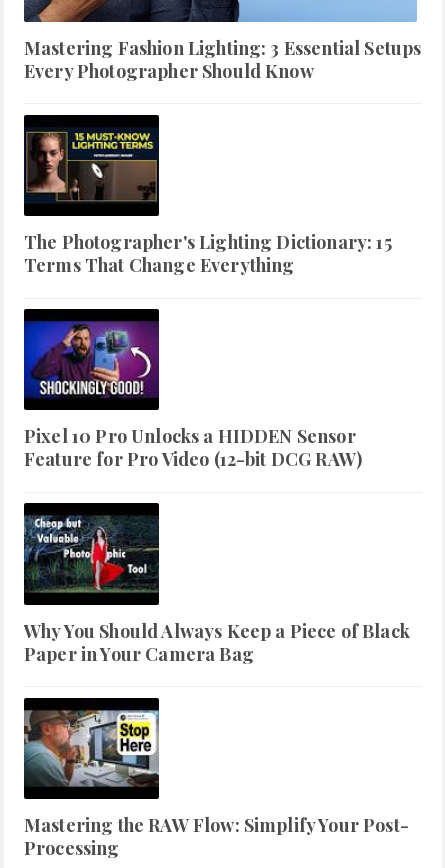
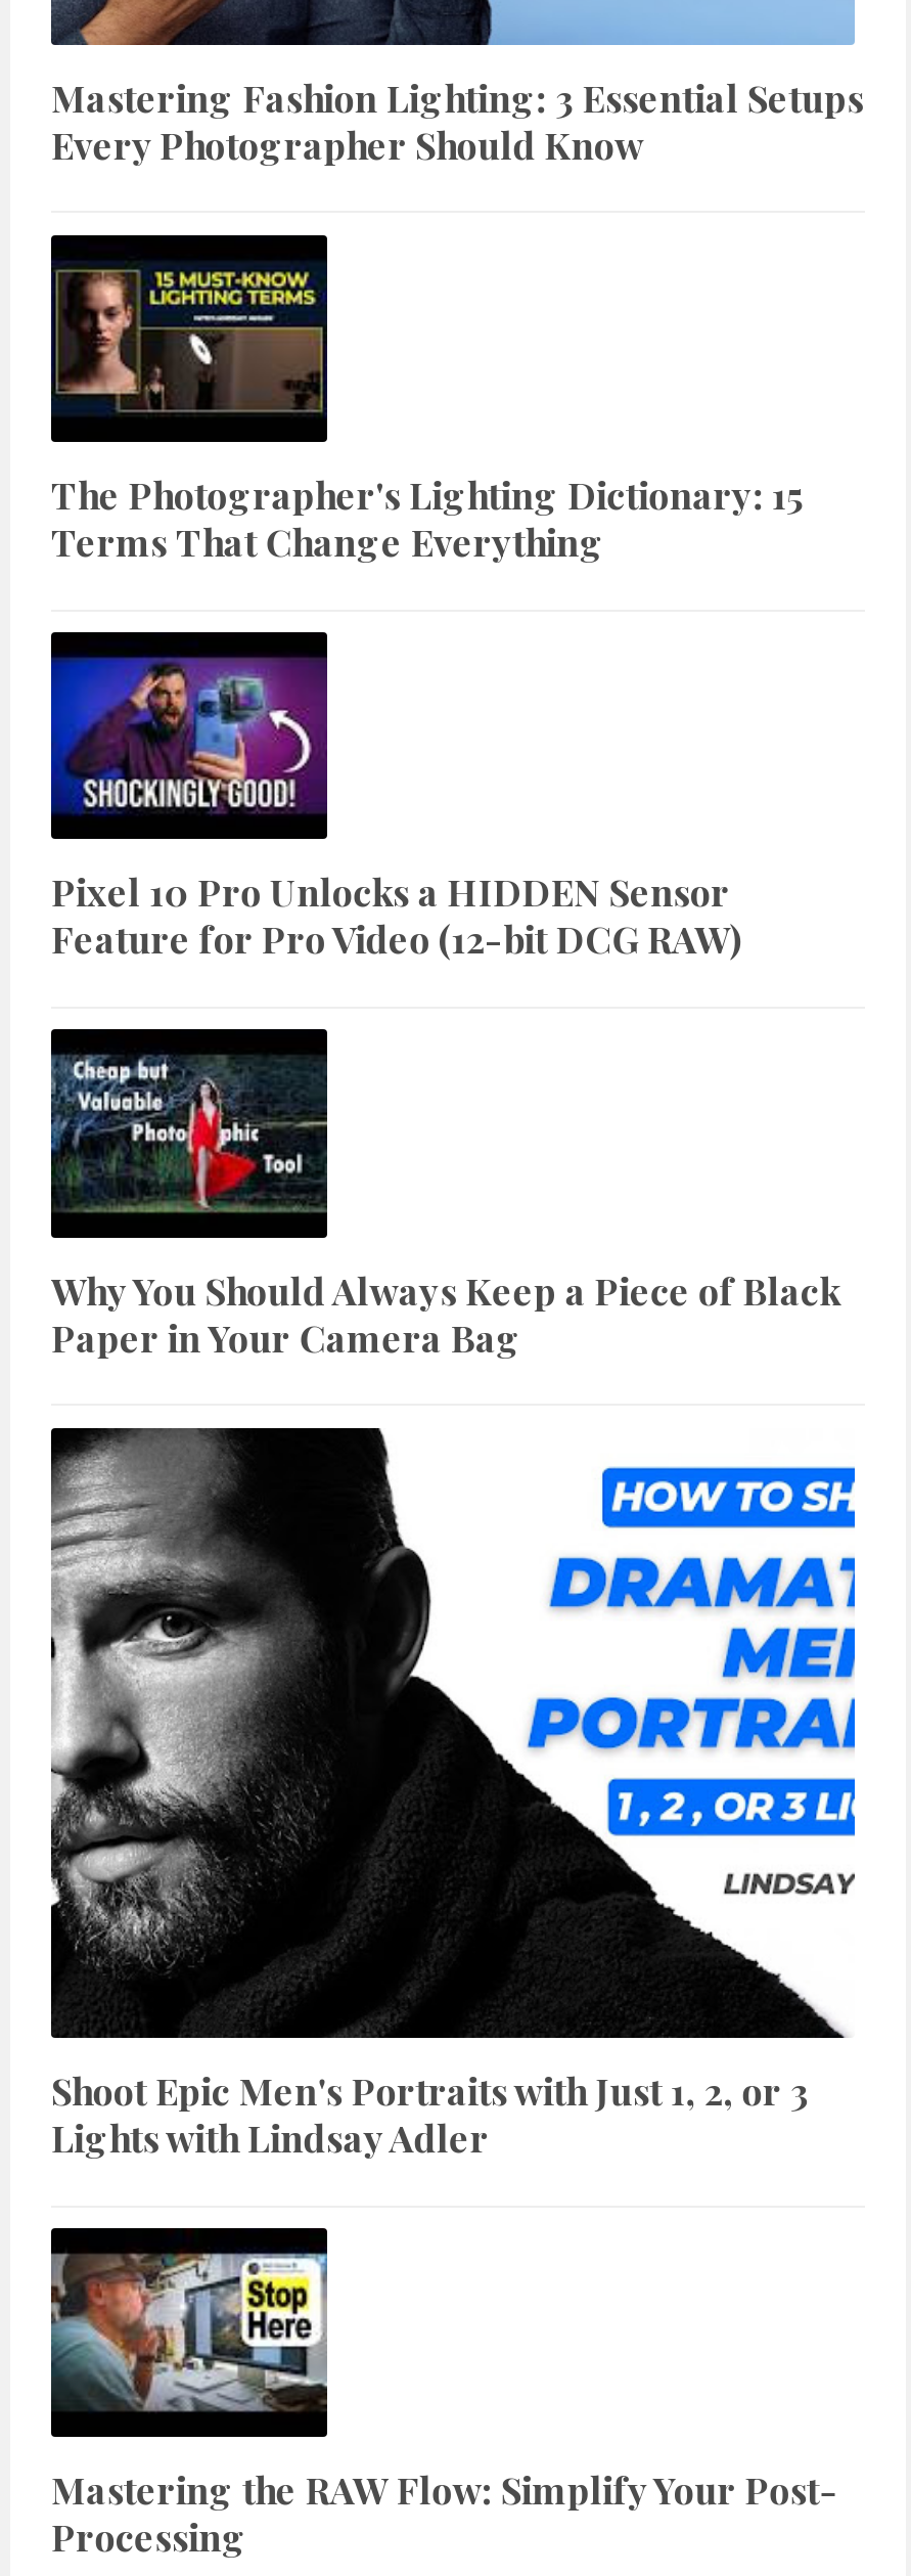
+ [image]
+ Shoot Epic Men's Portraits with Just 1, 2, or 3
+ Lights with Lindsay Adler
